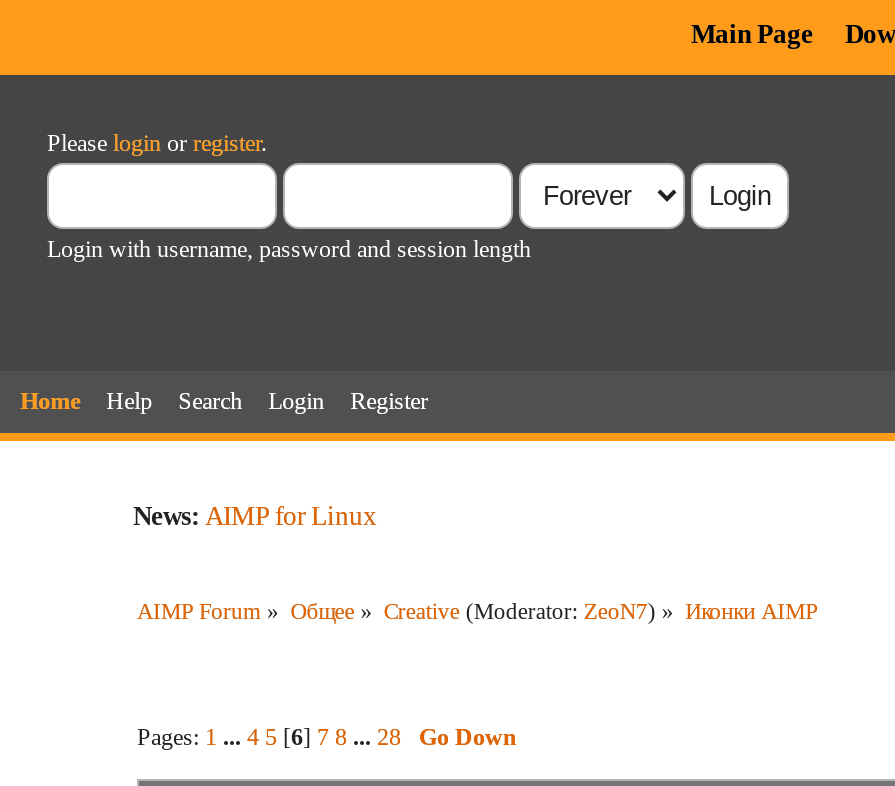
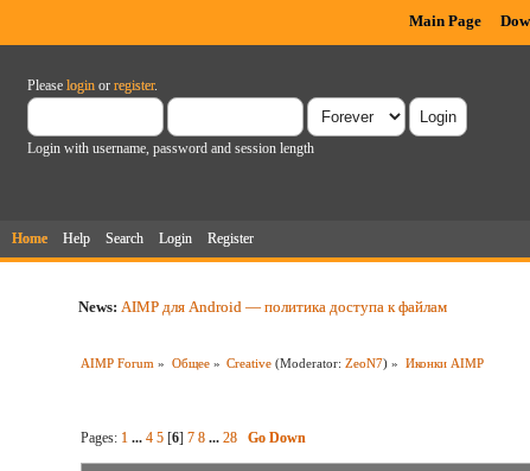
- News: AIMP for Linux
+ News: AIMP для Android — политика доступа к файлам
